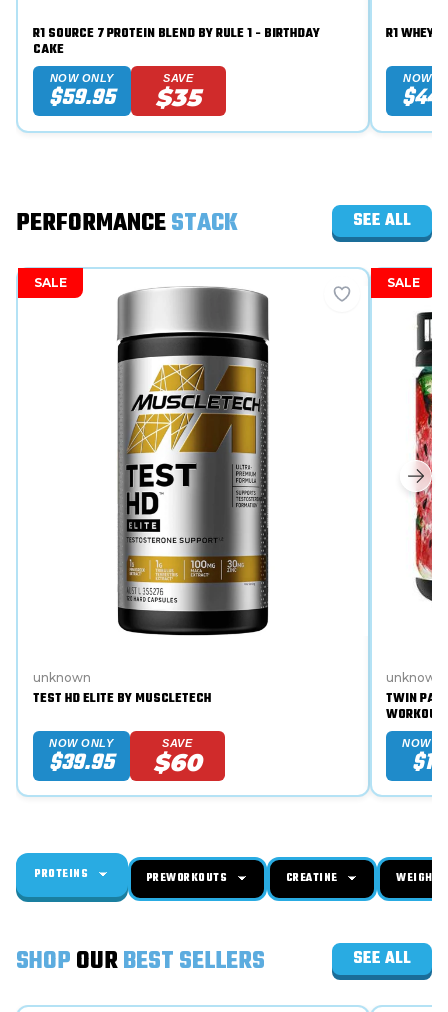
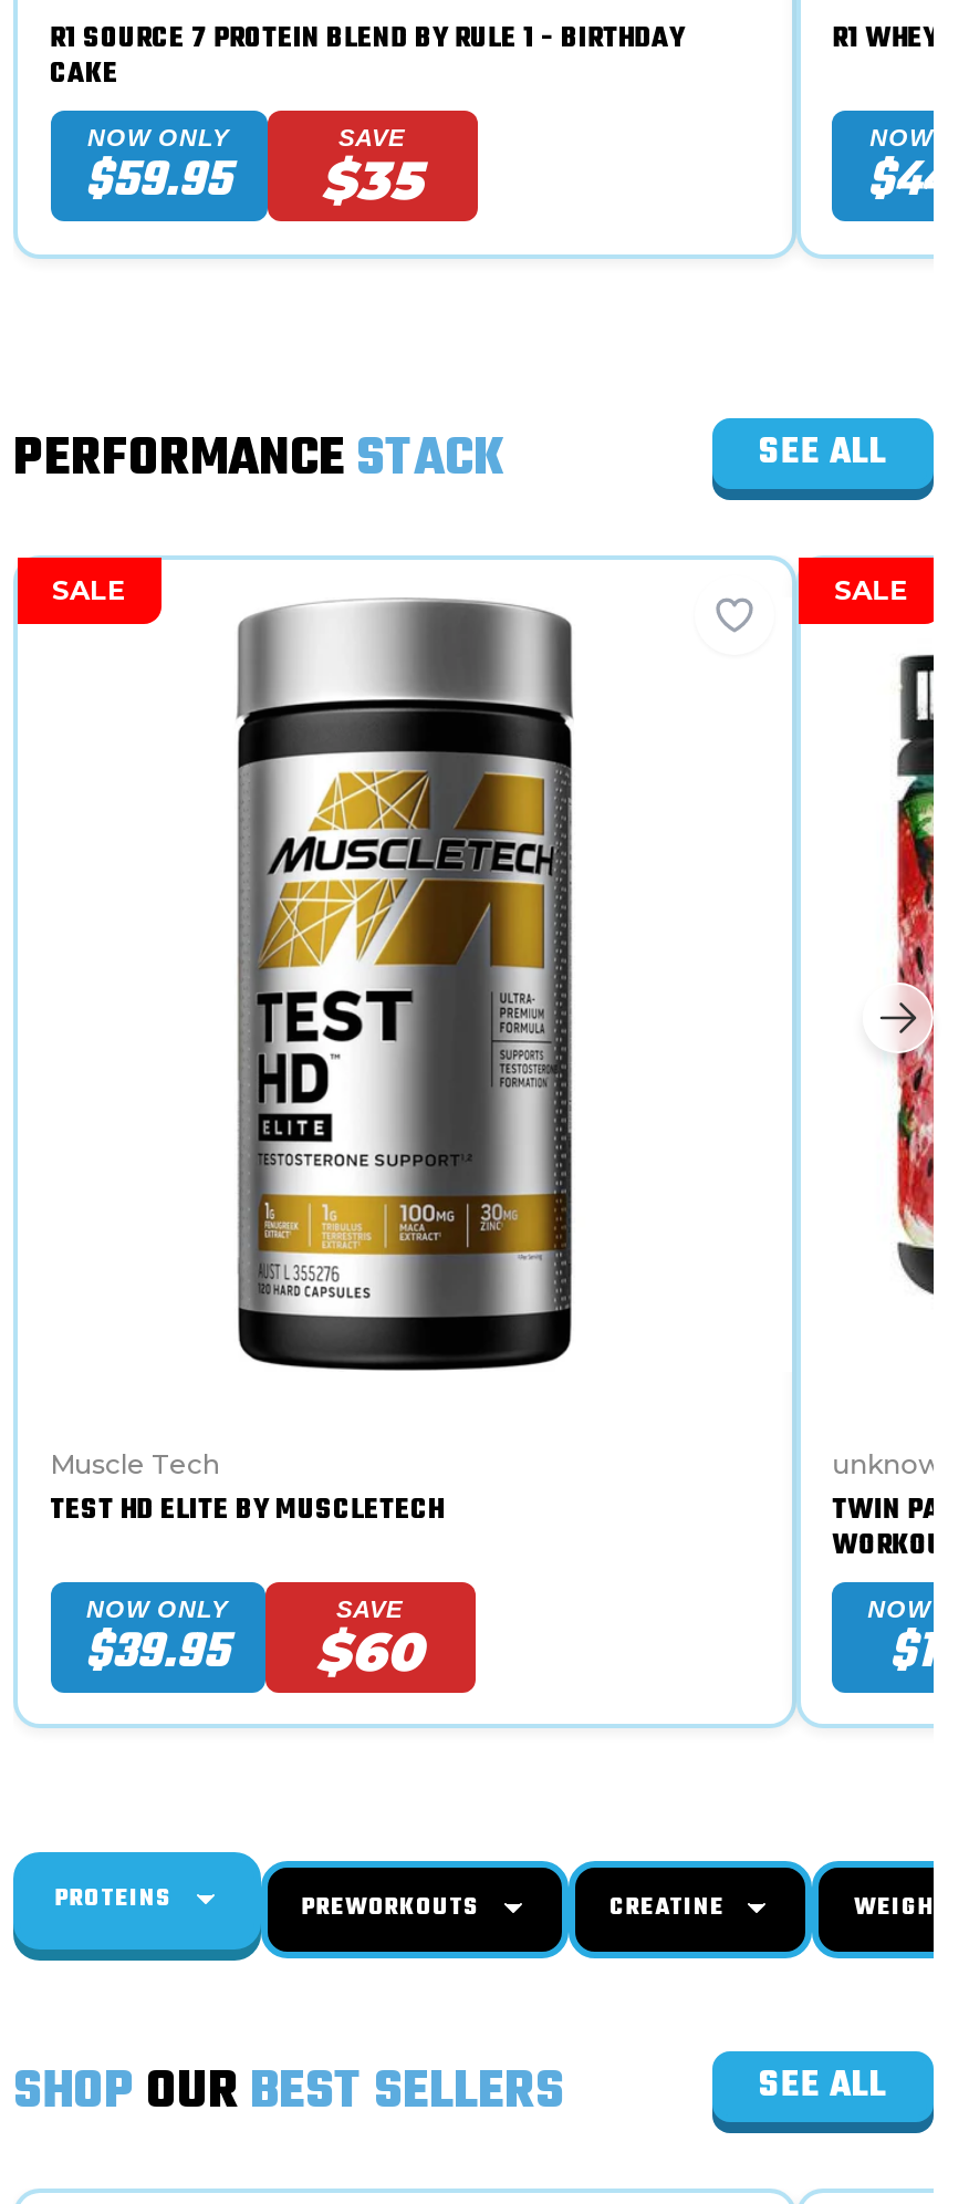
- unknown
+ Muscle Tech
